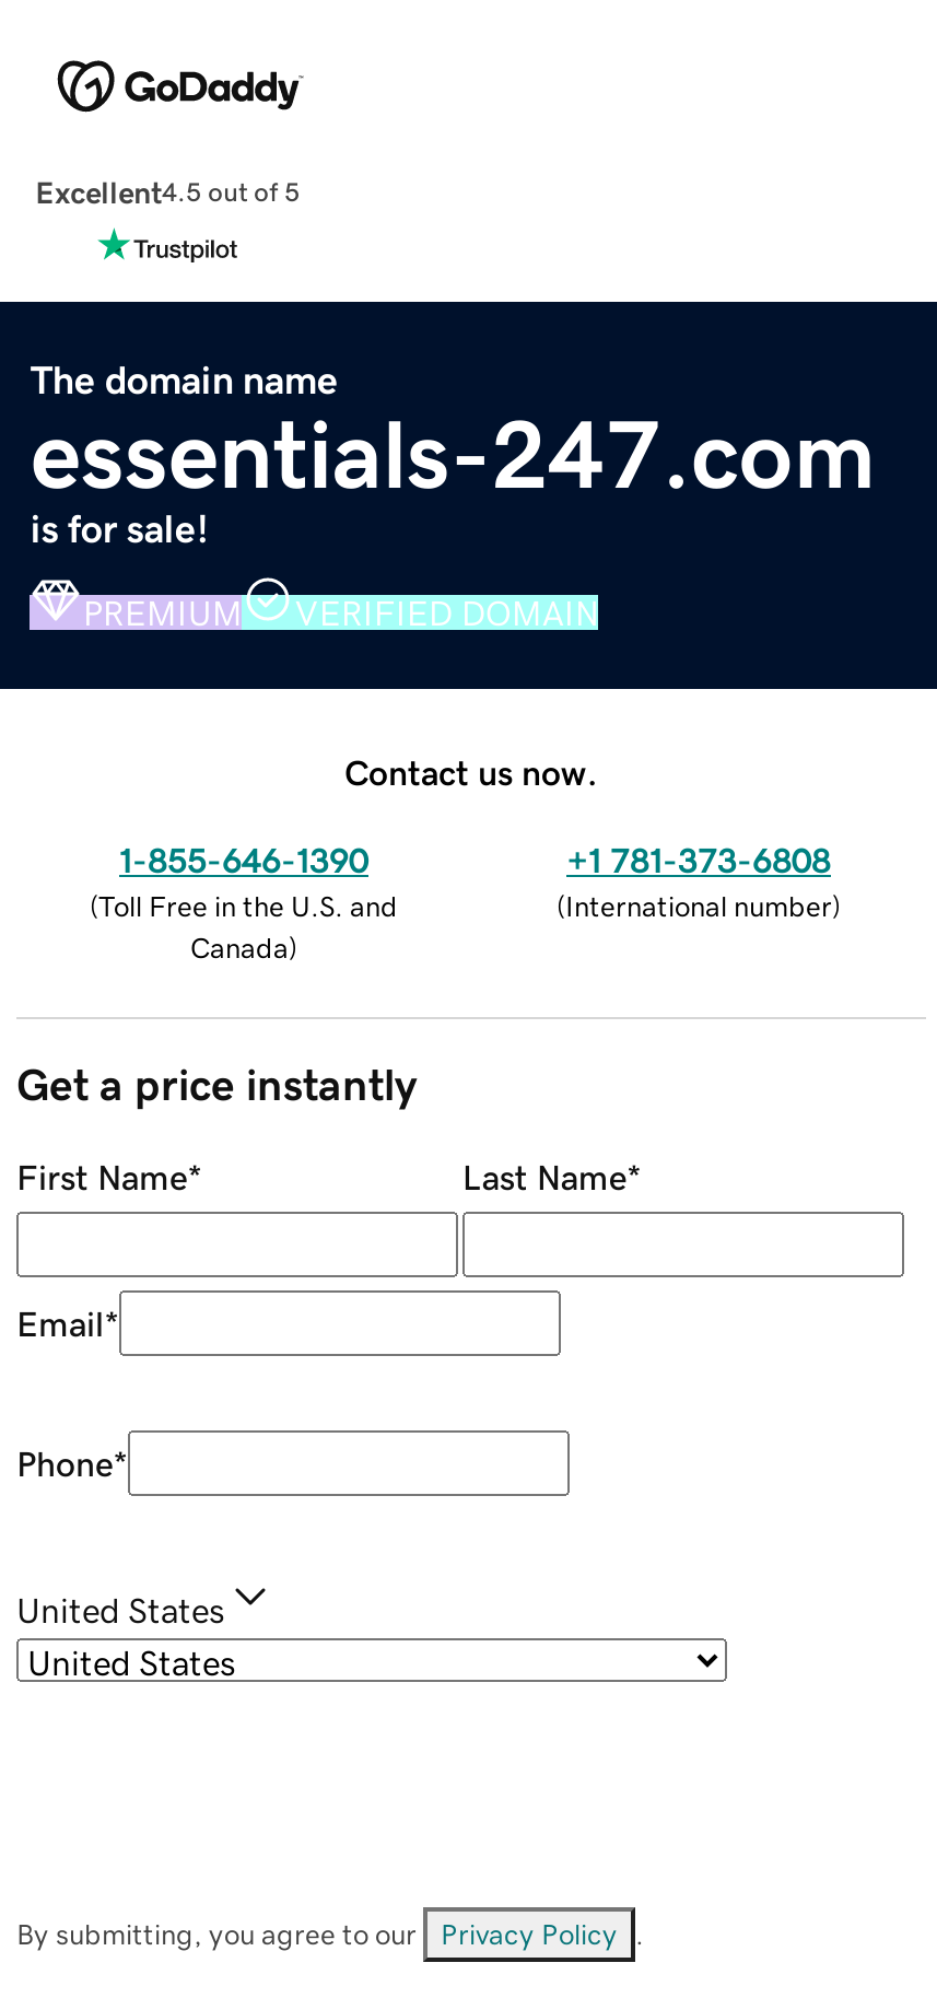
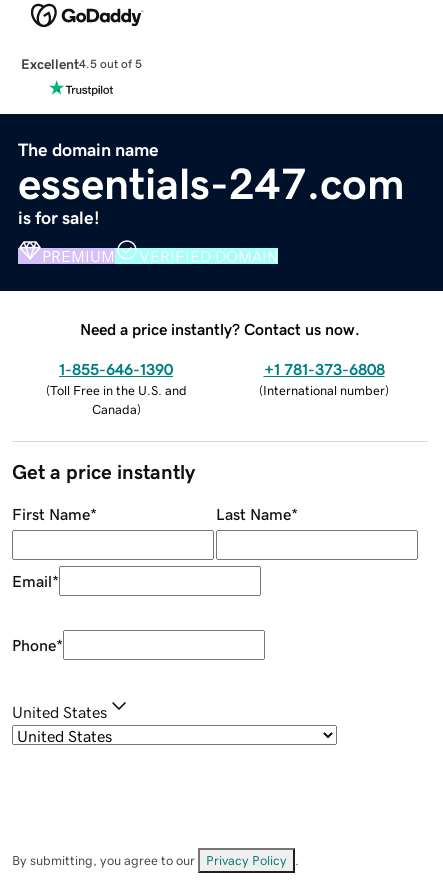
- Contact us now.
+ Need a price instantly? Contact us now.
